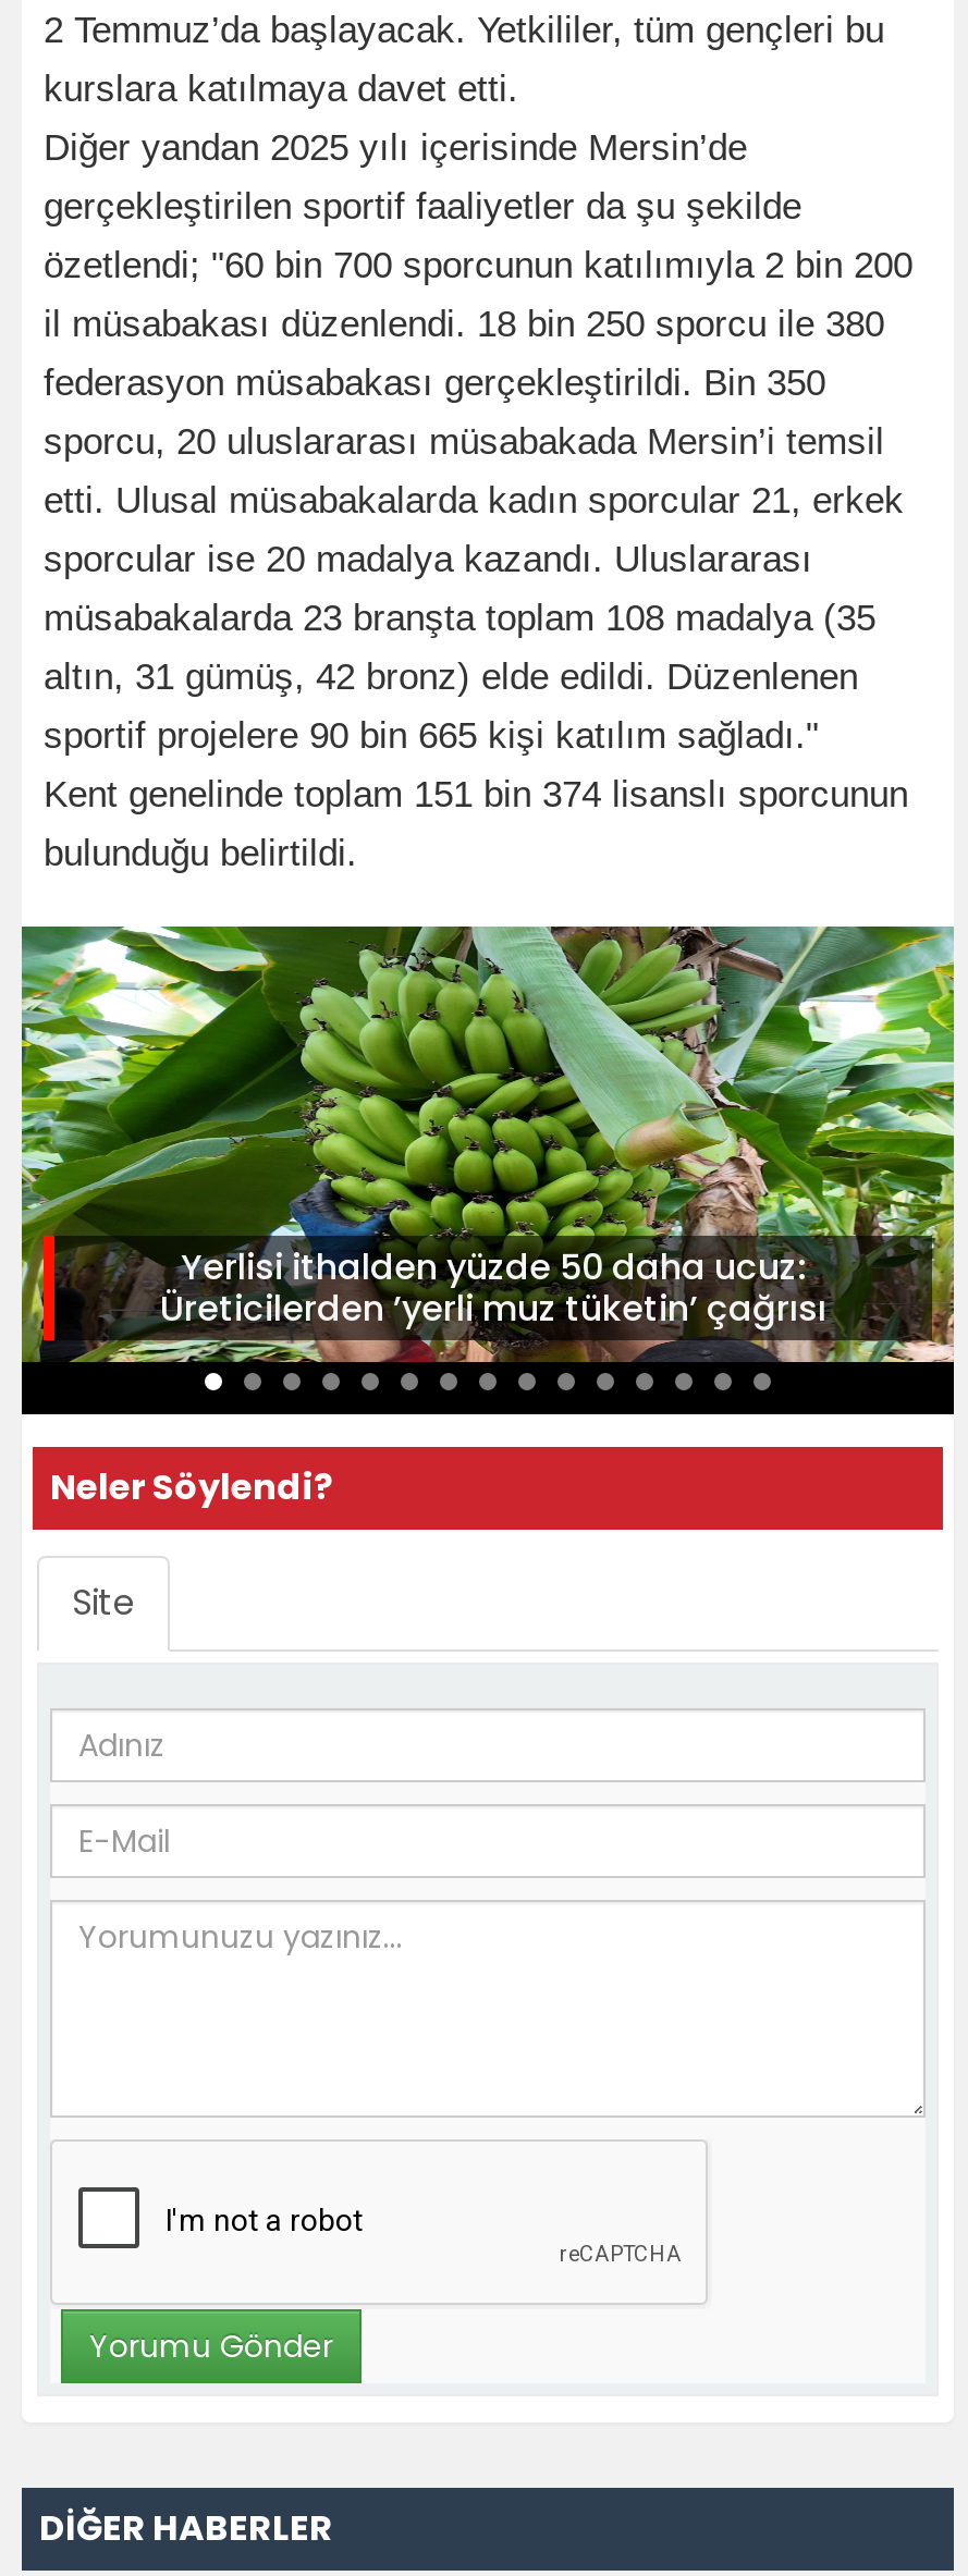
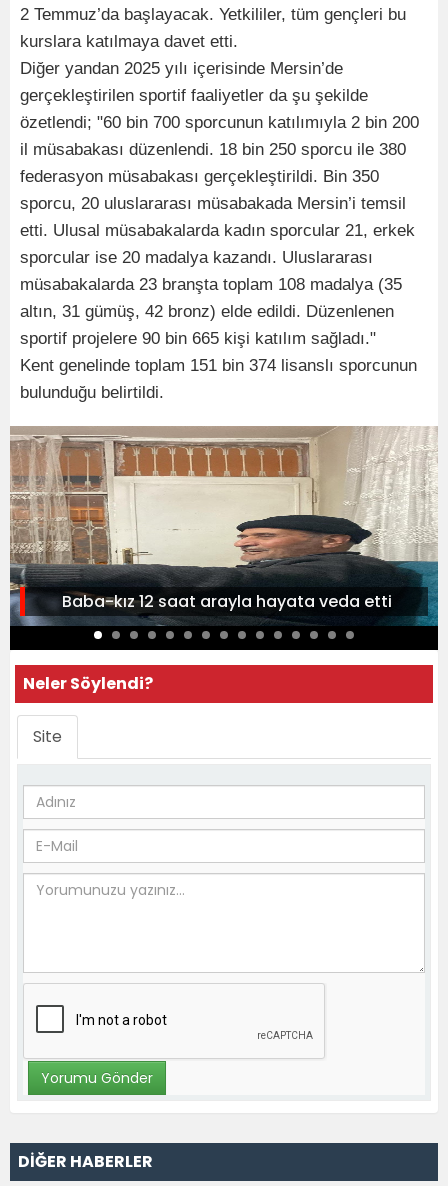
- [image]
- Yerlisi ithalden yüzde 50 daha ucuz:
- Üreticilerden ’yerli muz tüketin’ çağrısı
+ [image]
+ Baba-kız 12 saat arayla hayata veda etti
